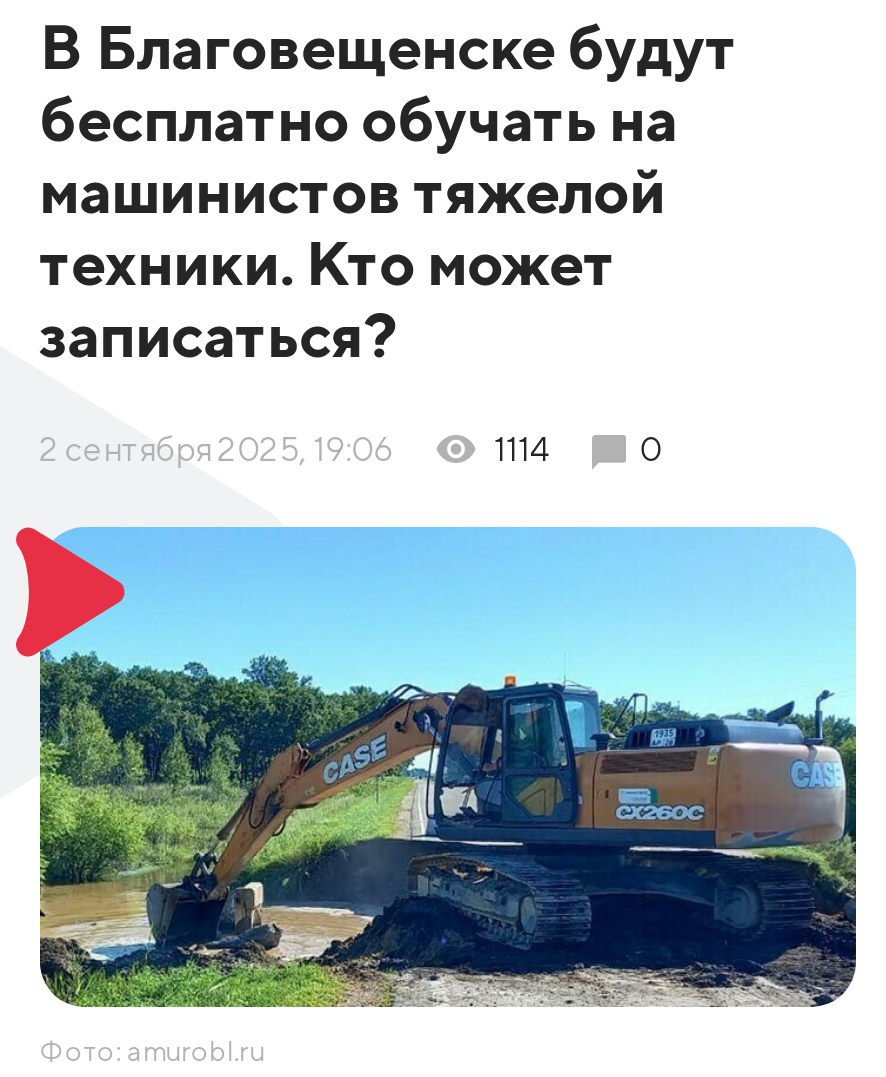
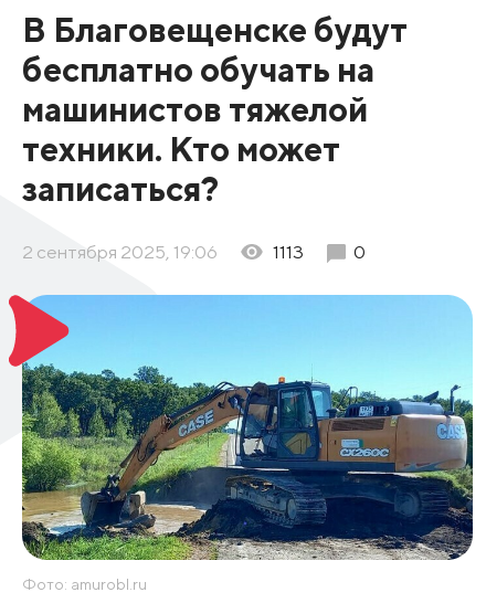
- 1114
+ 1113
